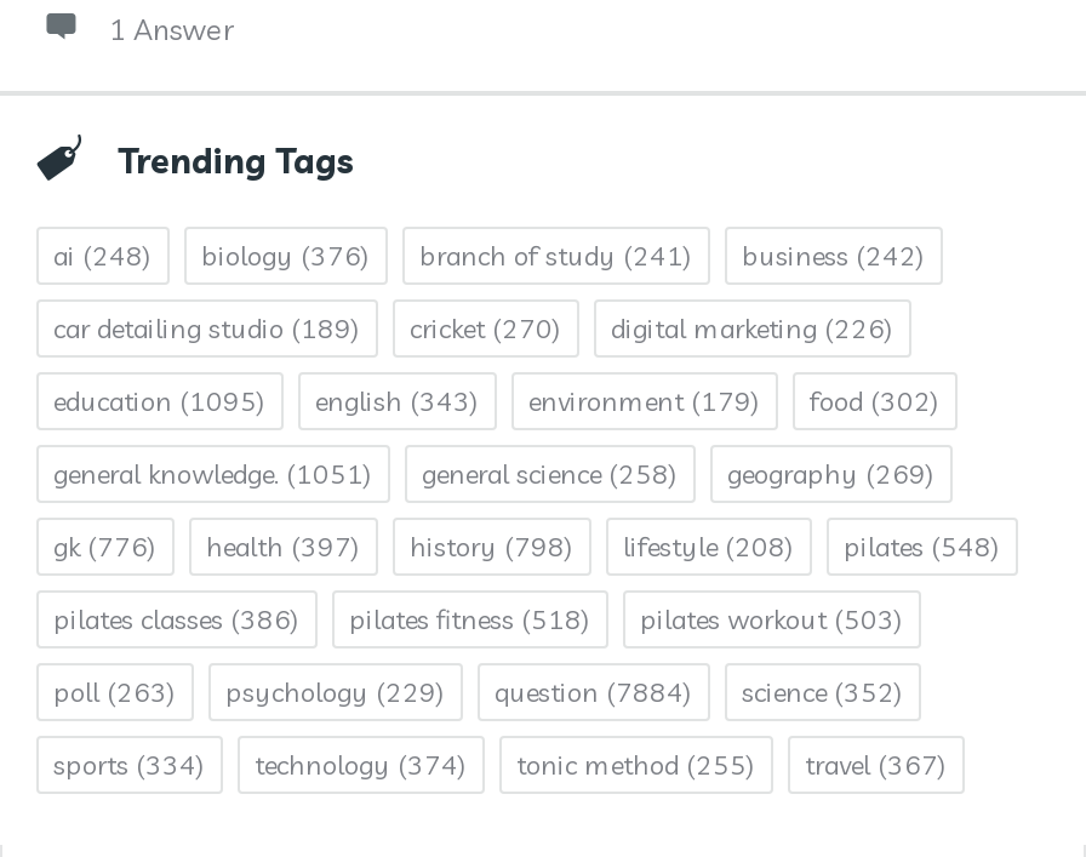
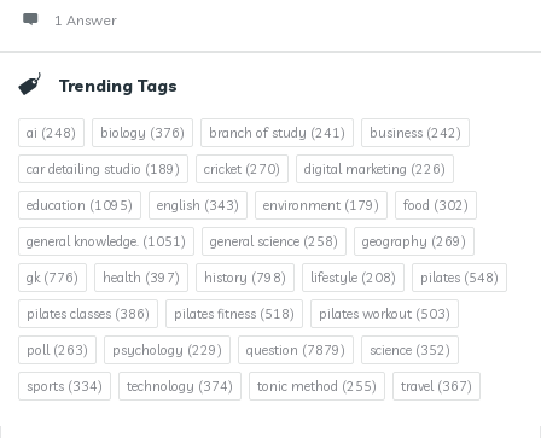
- poll (263) psychology (229) question (7884) science (352)
+ poll (263) psychology (229) question (7879) science (352)
